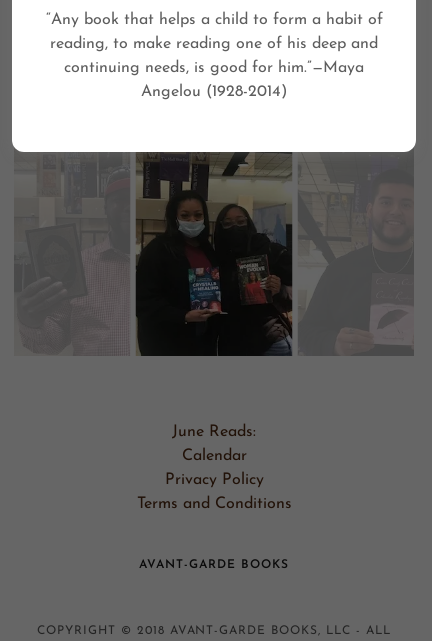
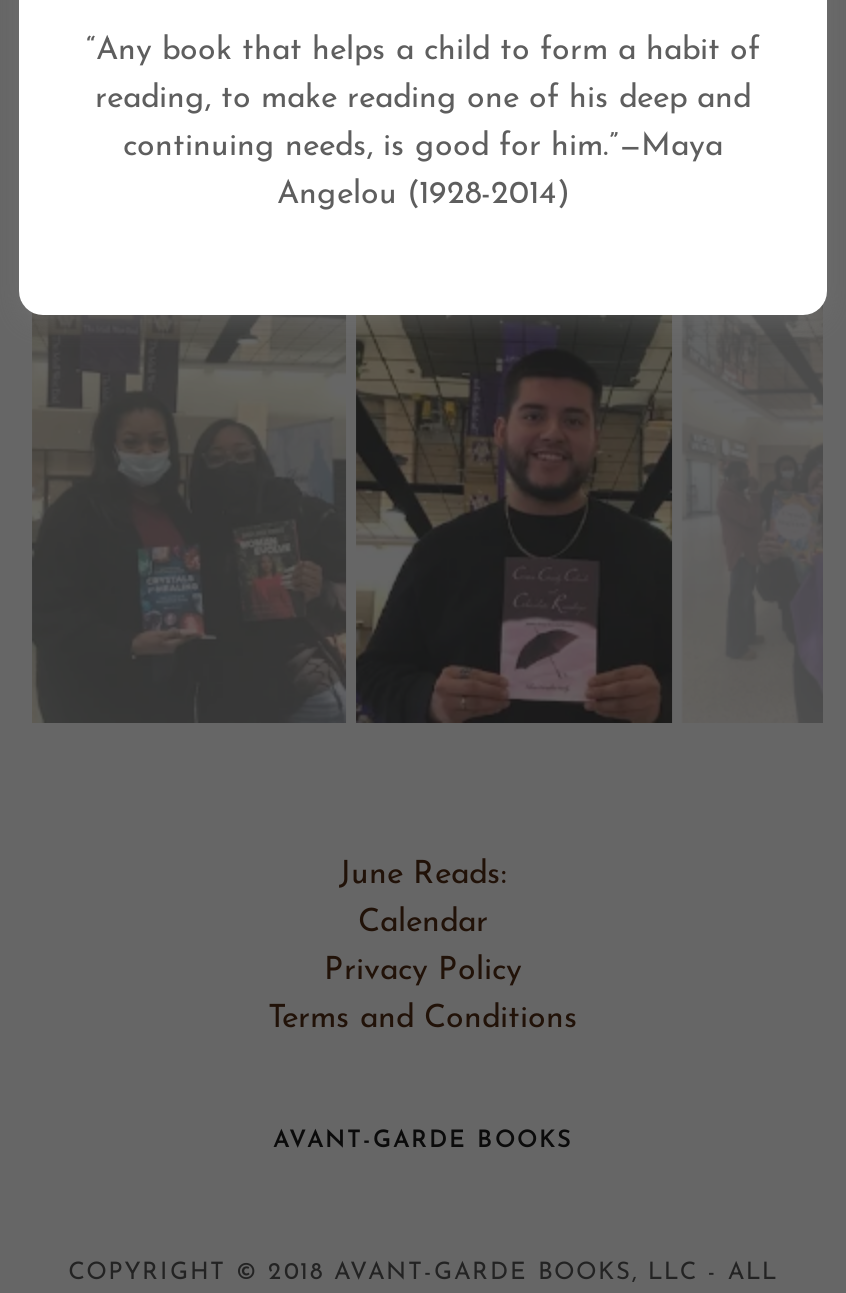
- [image]
+ [image]
